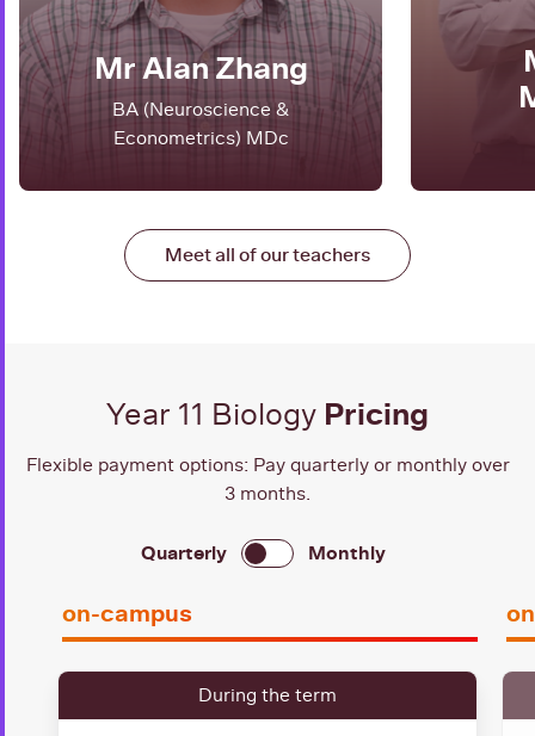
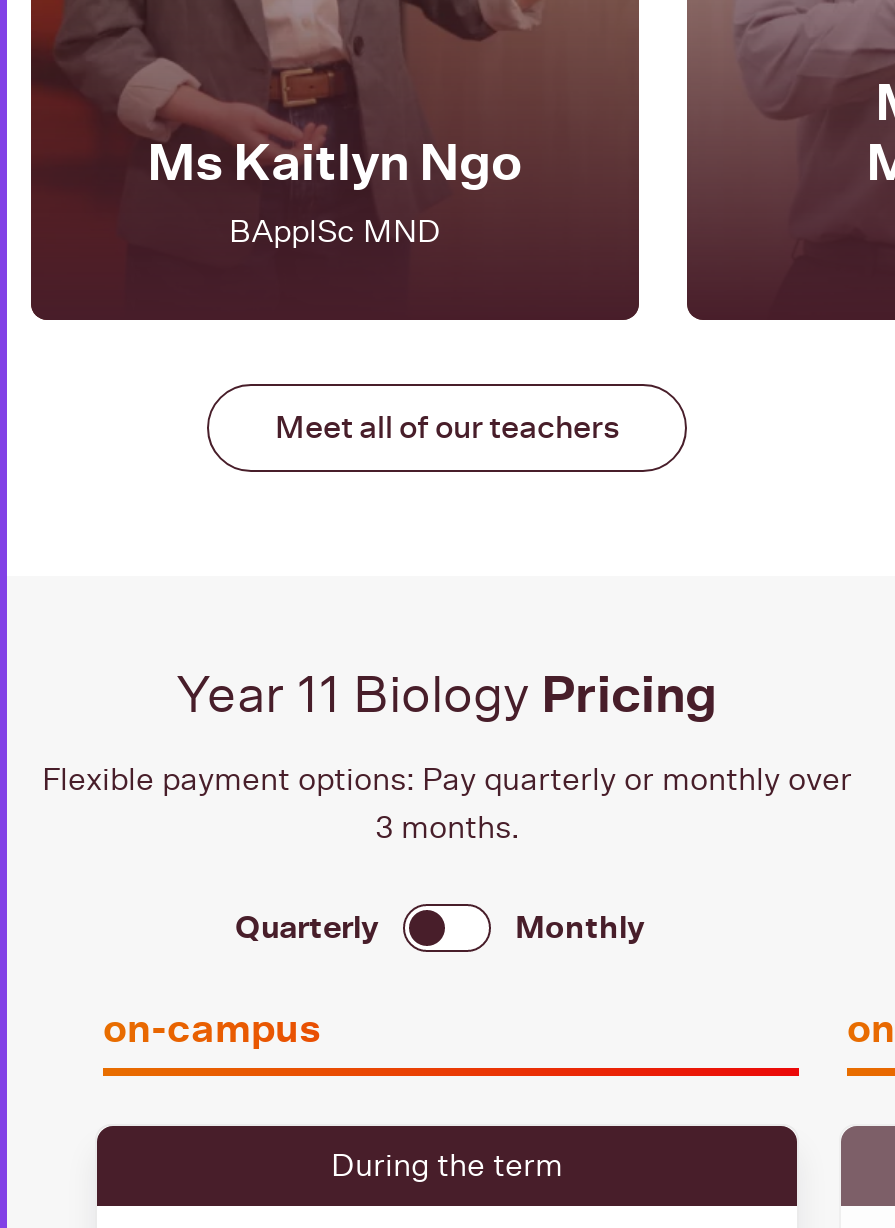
- Mr Alan Zhang
- BA (Neuroscience &
- Econometrics) MDc
+ Ms Kaitlyn Ngo
+ BApplSc MND
